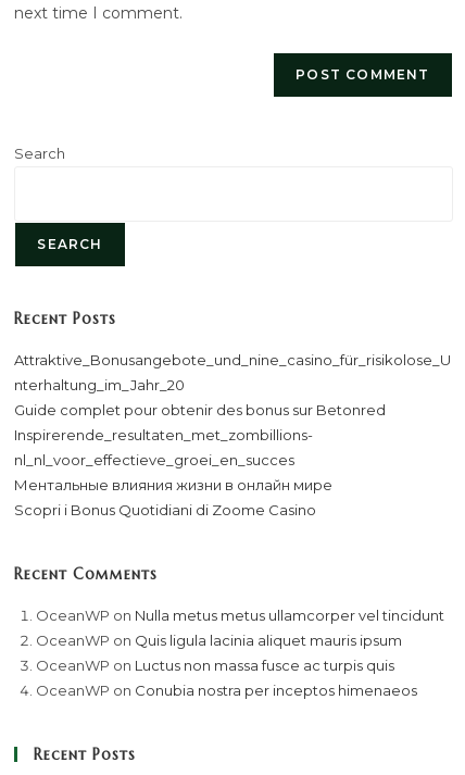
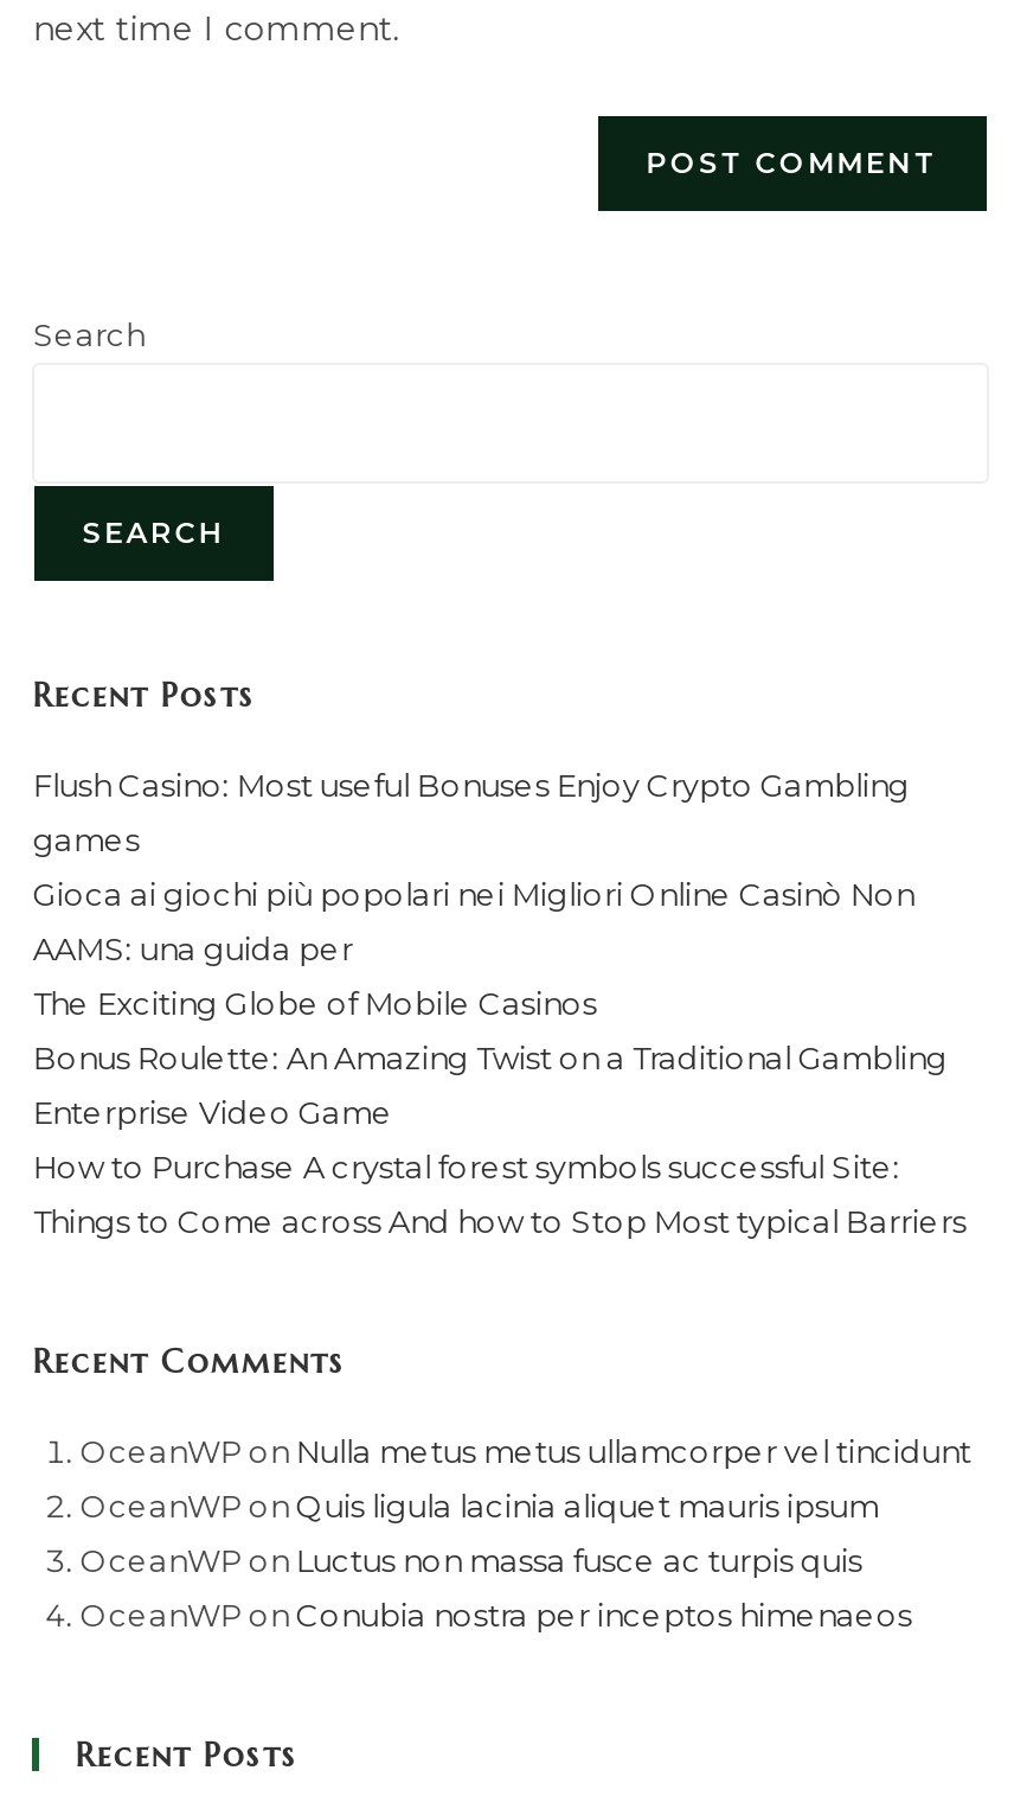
- Attraktive_Bonusangebote_und_nine_casino_für_risikolose_U
- nterhaltung_im_Jahr_20
- Guide complet pour obtenir des bonus sur Betonred
- Inspirerende_resultaten_met_zombillions-
- nl_nl_voor_effectieve_groei_en_succes
- Ментальные влияния жизни в онлайн мире
- Scopri i Bonus Quotidiani di Zoome Casino
+ Flush Casino: Most useful Bonuses Enjoy Crypto Gambling
+ games
+ Gioca ai giochi più popolari nei Migliori Online Casinò Non
+ AAMS: una guida per
+ The Exciting Globe of Mobile Casinos
+ Bonus Roulette: An Amazing Twist on a Traditional Gambling
+ Enterprise Video Game
+ How to Purchase A crystal forest symbols successful Site:
+ Things to Come across And how to Stop Most typical Barriers
